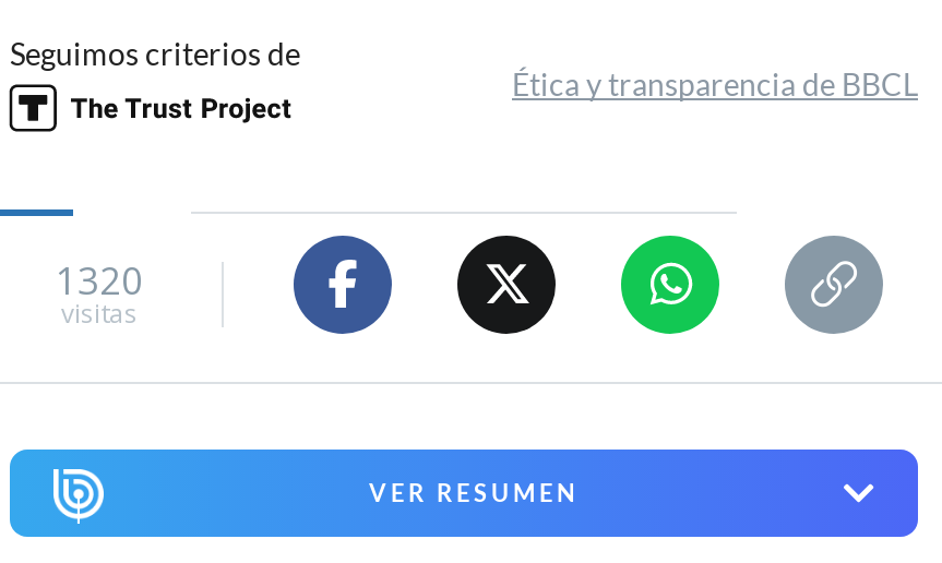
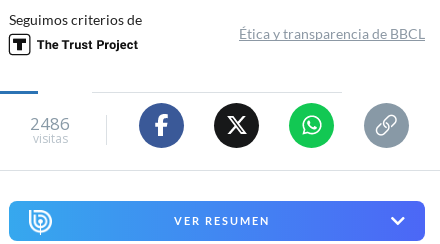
- 1320
+ 2486
